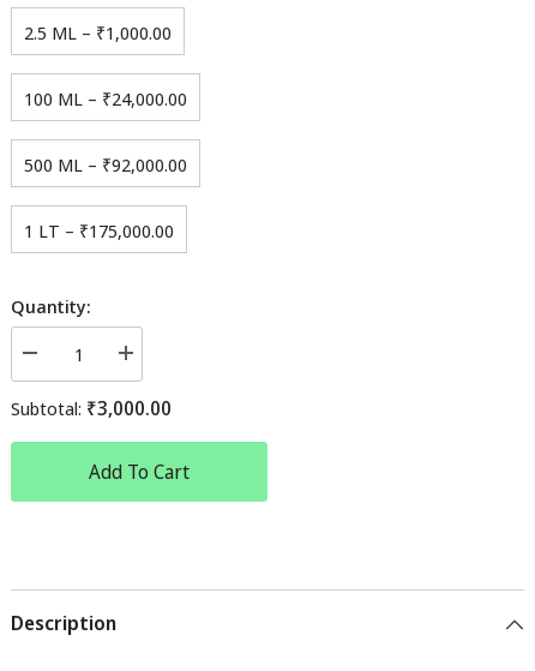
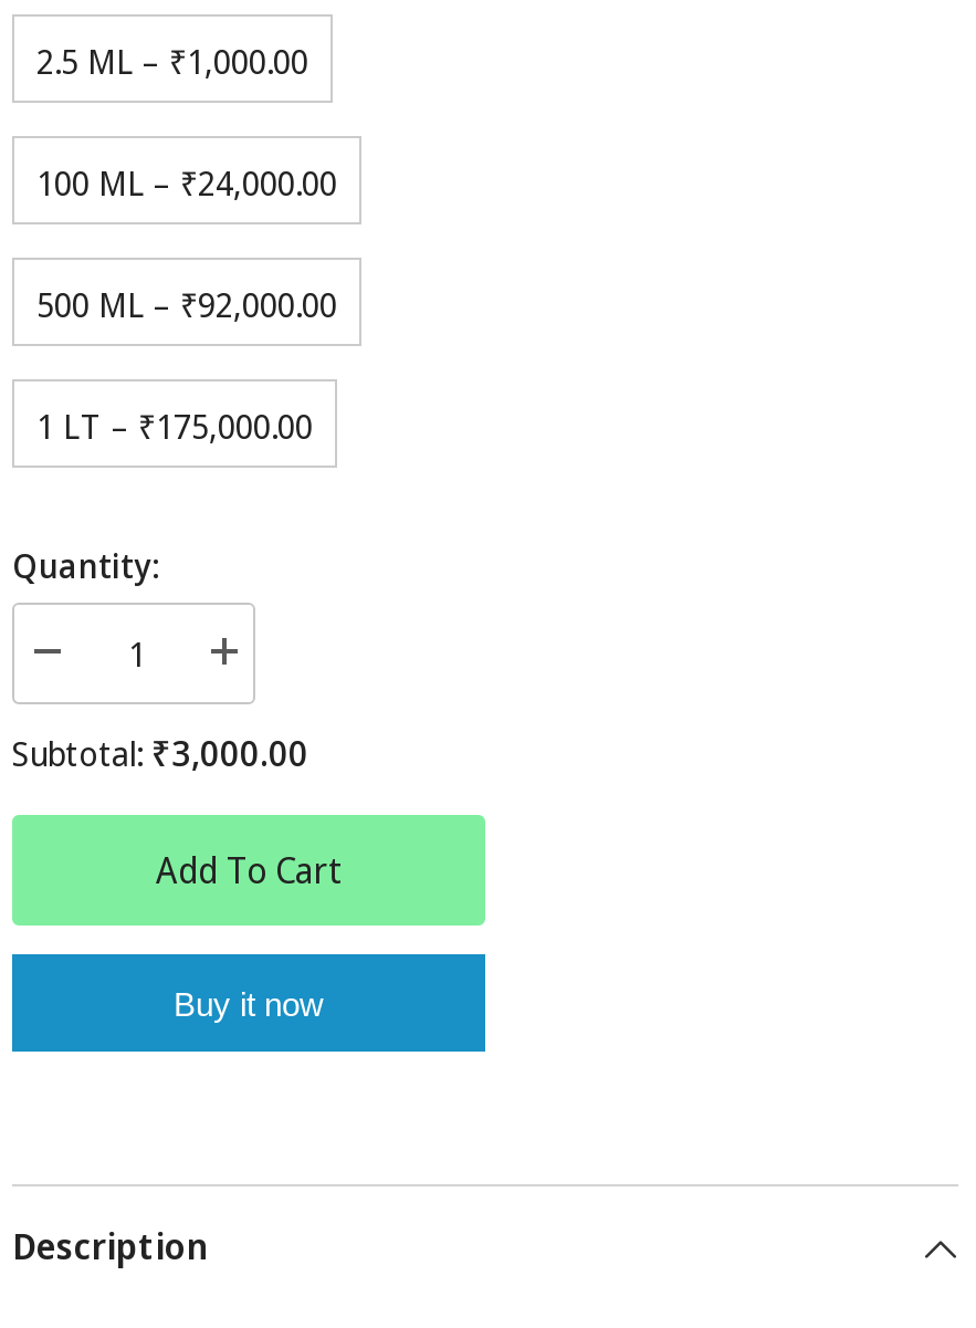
+ Buy it now
